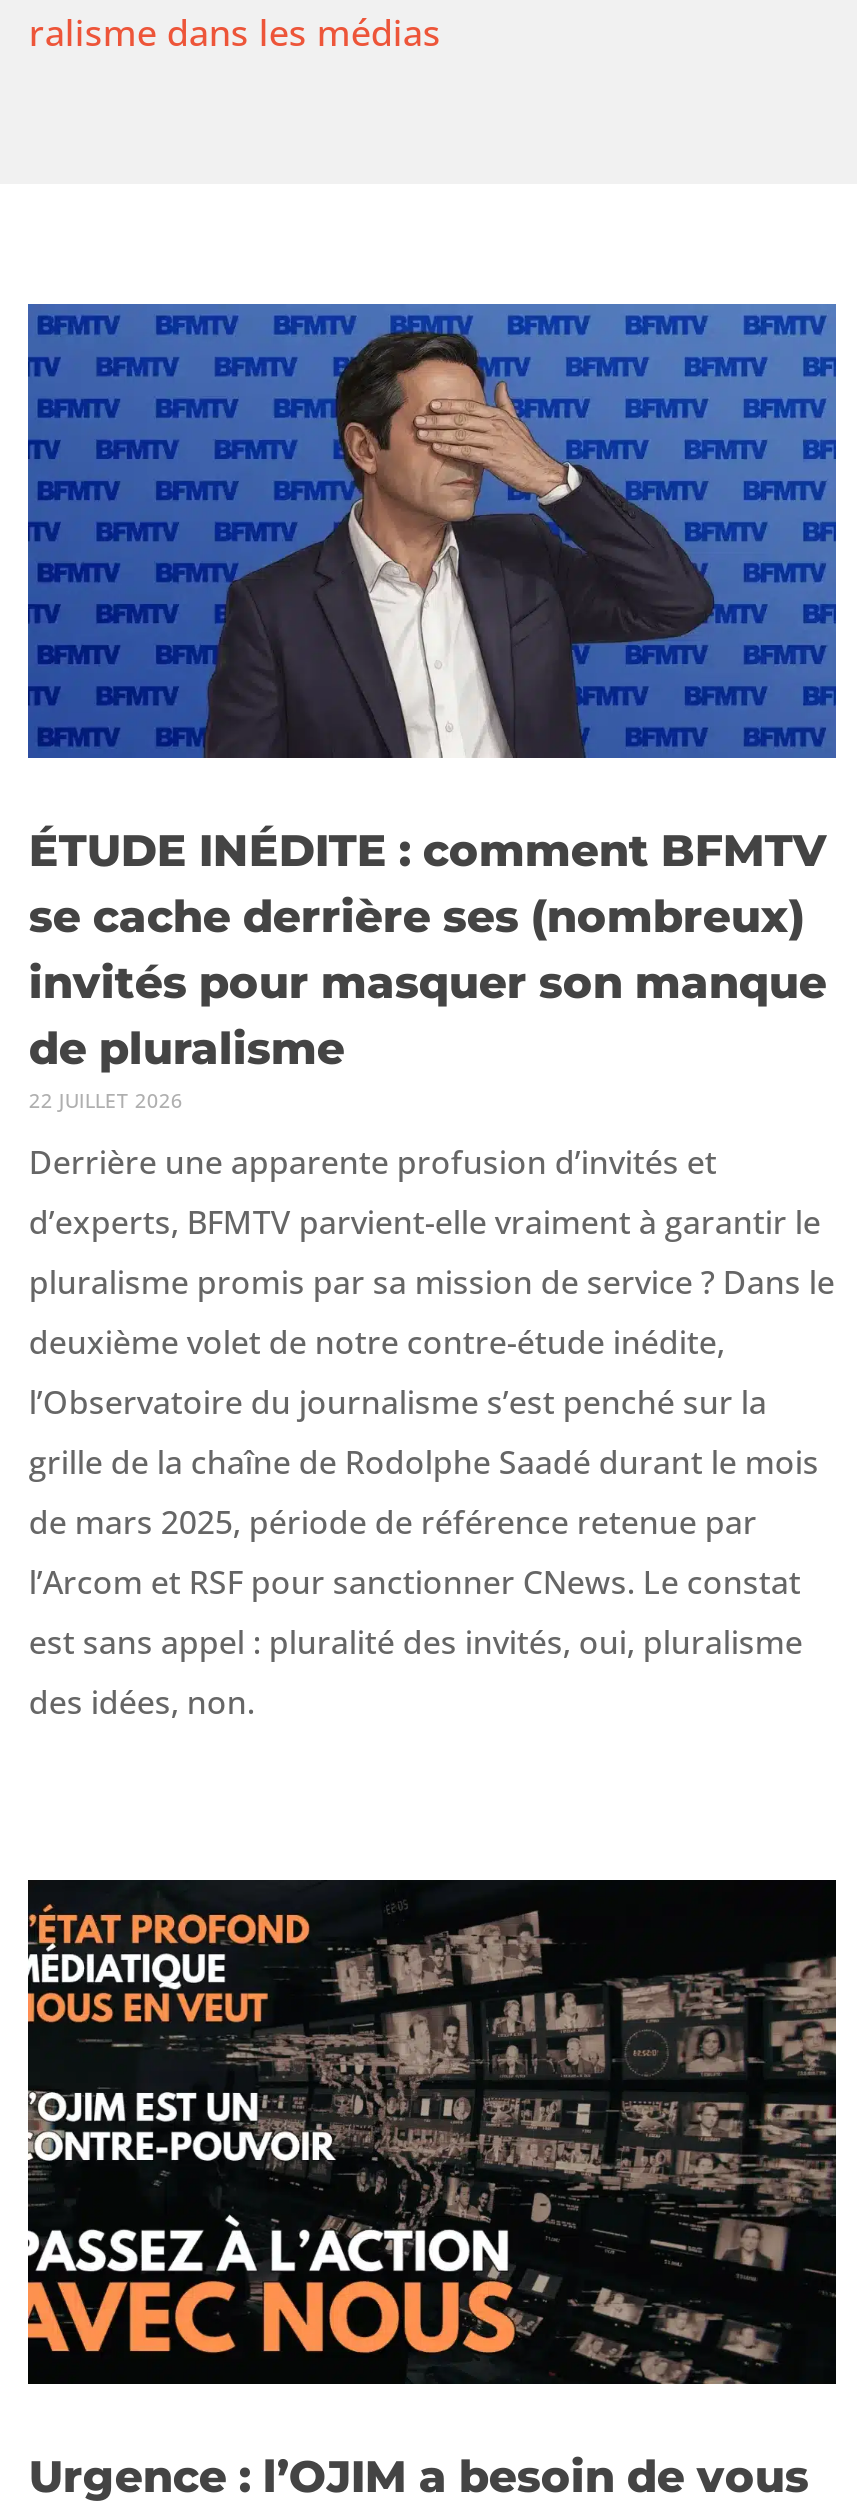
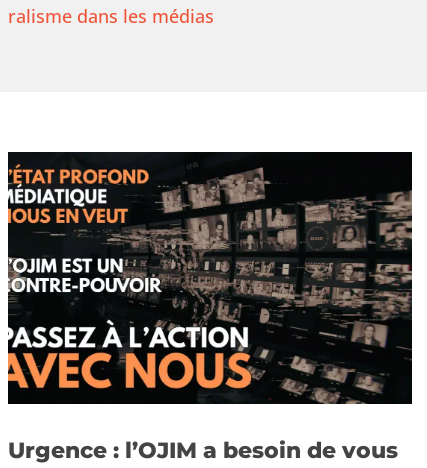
- [image]
- ÉTUDE INÉDITE : comment BFMTV
- se cache derrière ses (nombreux)
- invités pour masquer son manque
- de pluralisme
- 22 JUILLET 2026
- Derrière une apparente profusion d’invités et
- d’experts, BFMTV parvient-elle vraiment à garantir le
- pluralisme promis par sa mission de service ? Dans le
- deuxième volet de notre contre-étude inédite,
- l’Observatoire du journalisme s’est penché sur la
- grille de la chaîne de Rodolphe Saadé durant le mois
- de mars 2025, période de référence retenue par
- l’Arcom et RSF pour sanctionner CNews. Le constat
- est sans appel : pluralité des invités, oui, pluralisme
- des idées, non.
